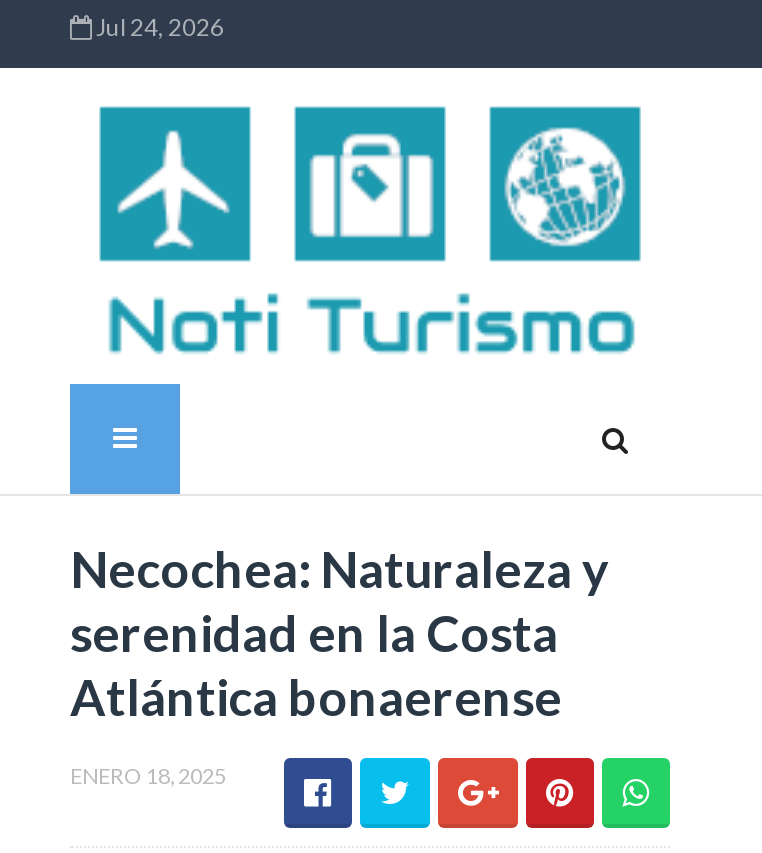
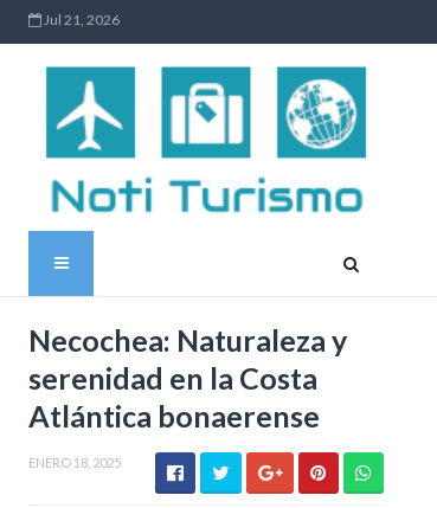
- Jul 24, 2026
+ Jul 21, 2026
